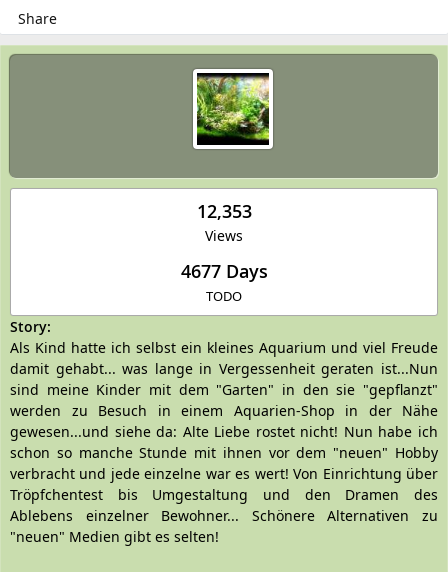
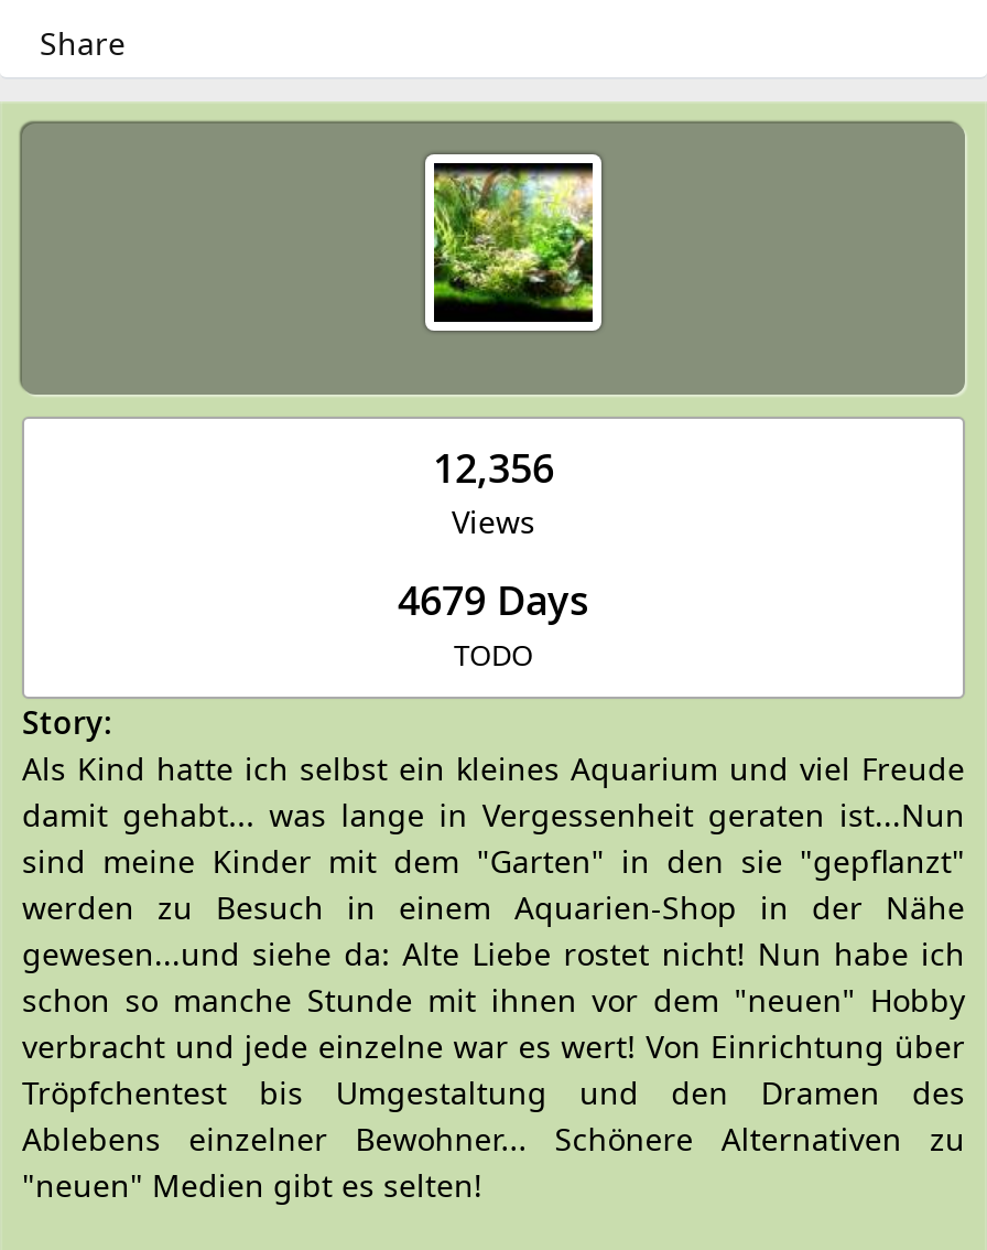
- 12,353
+ 12,356

- 4677 Days
+ 4679 Days
